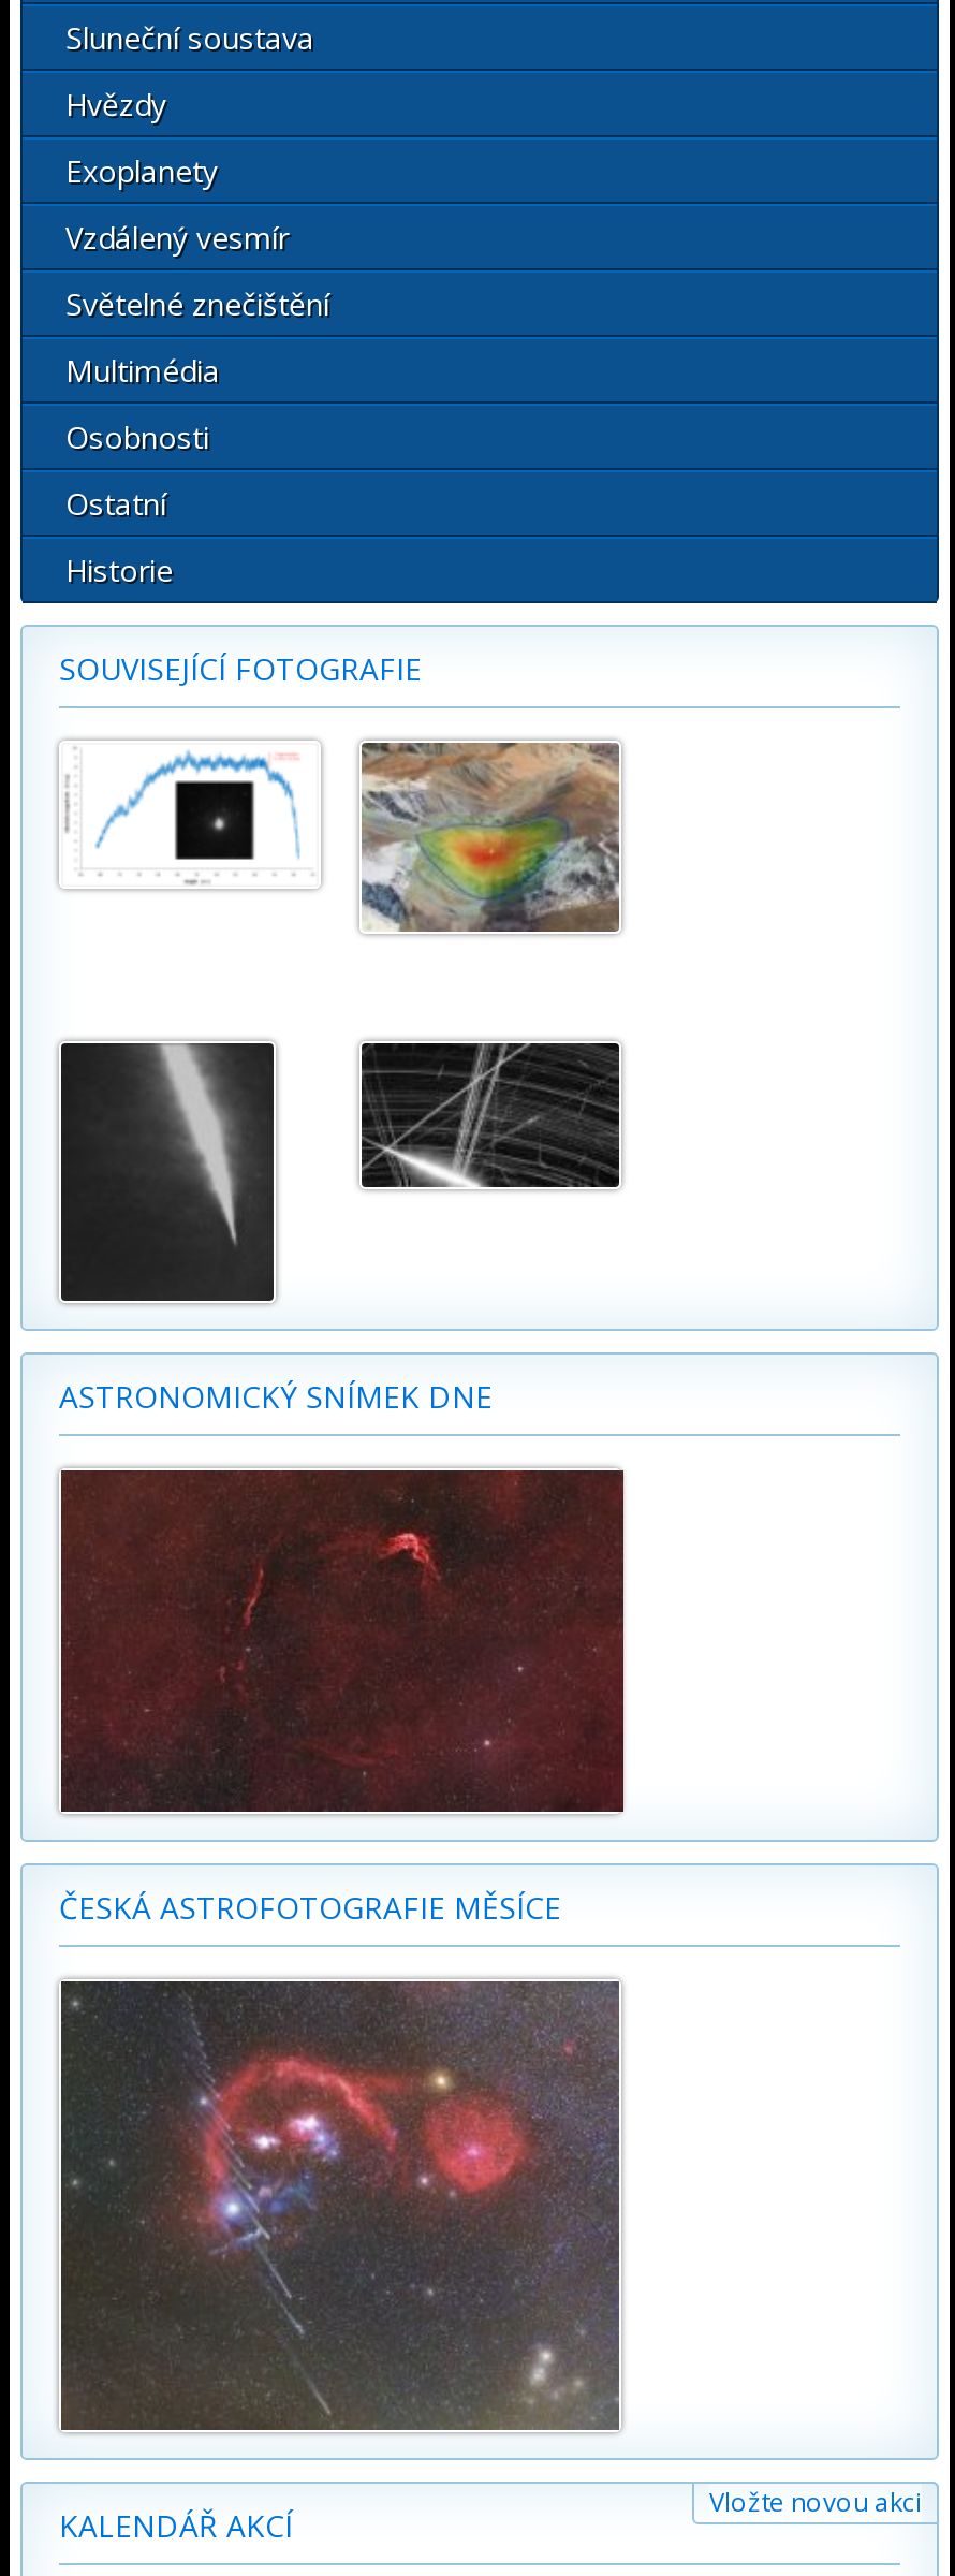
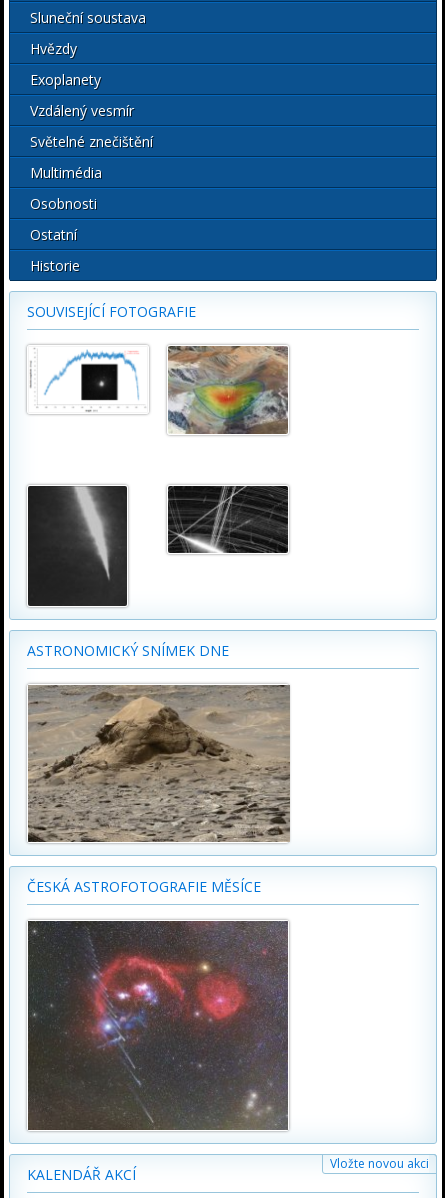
- [image]
+ [image]
